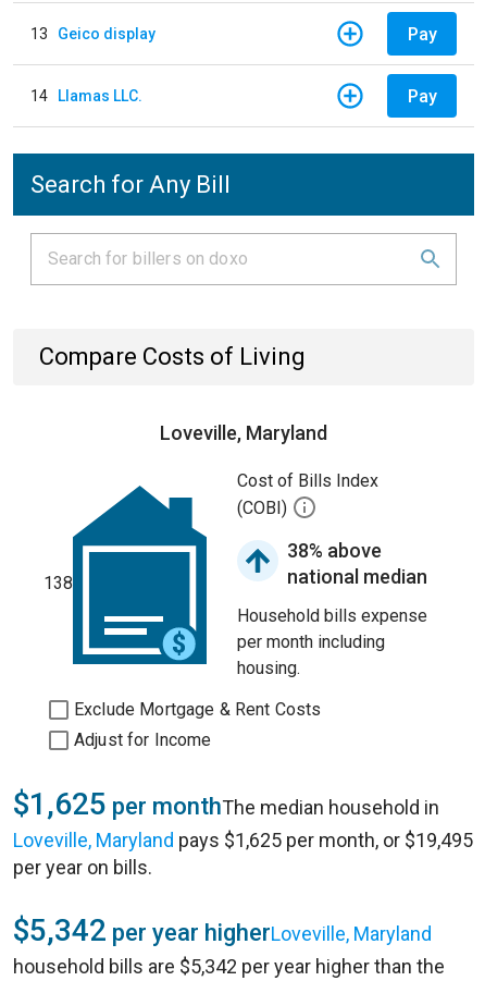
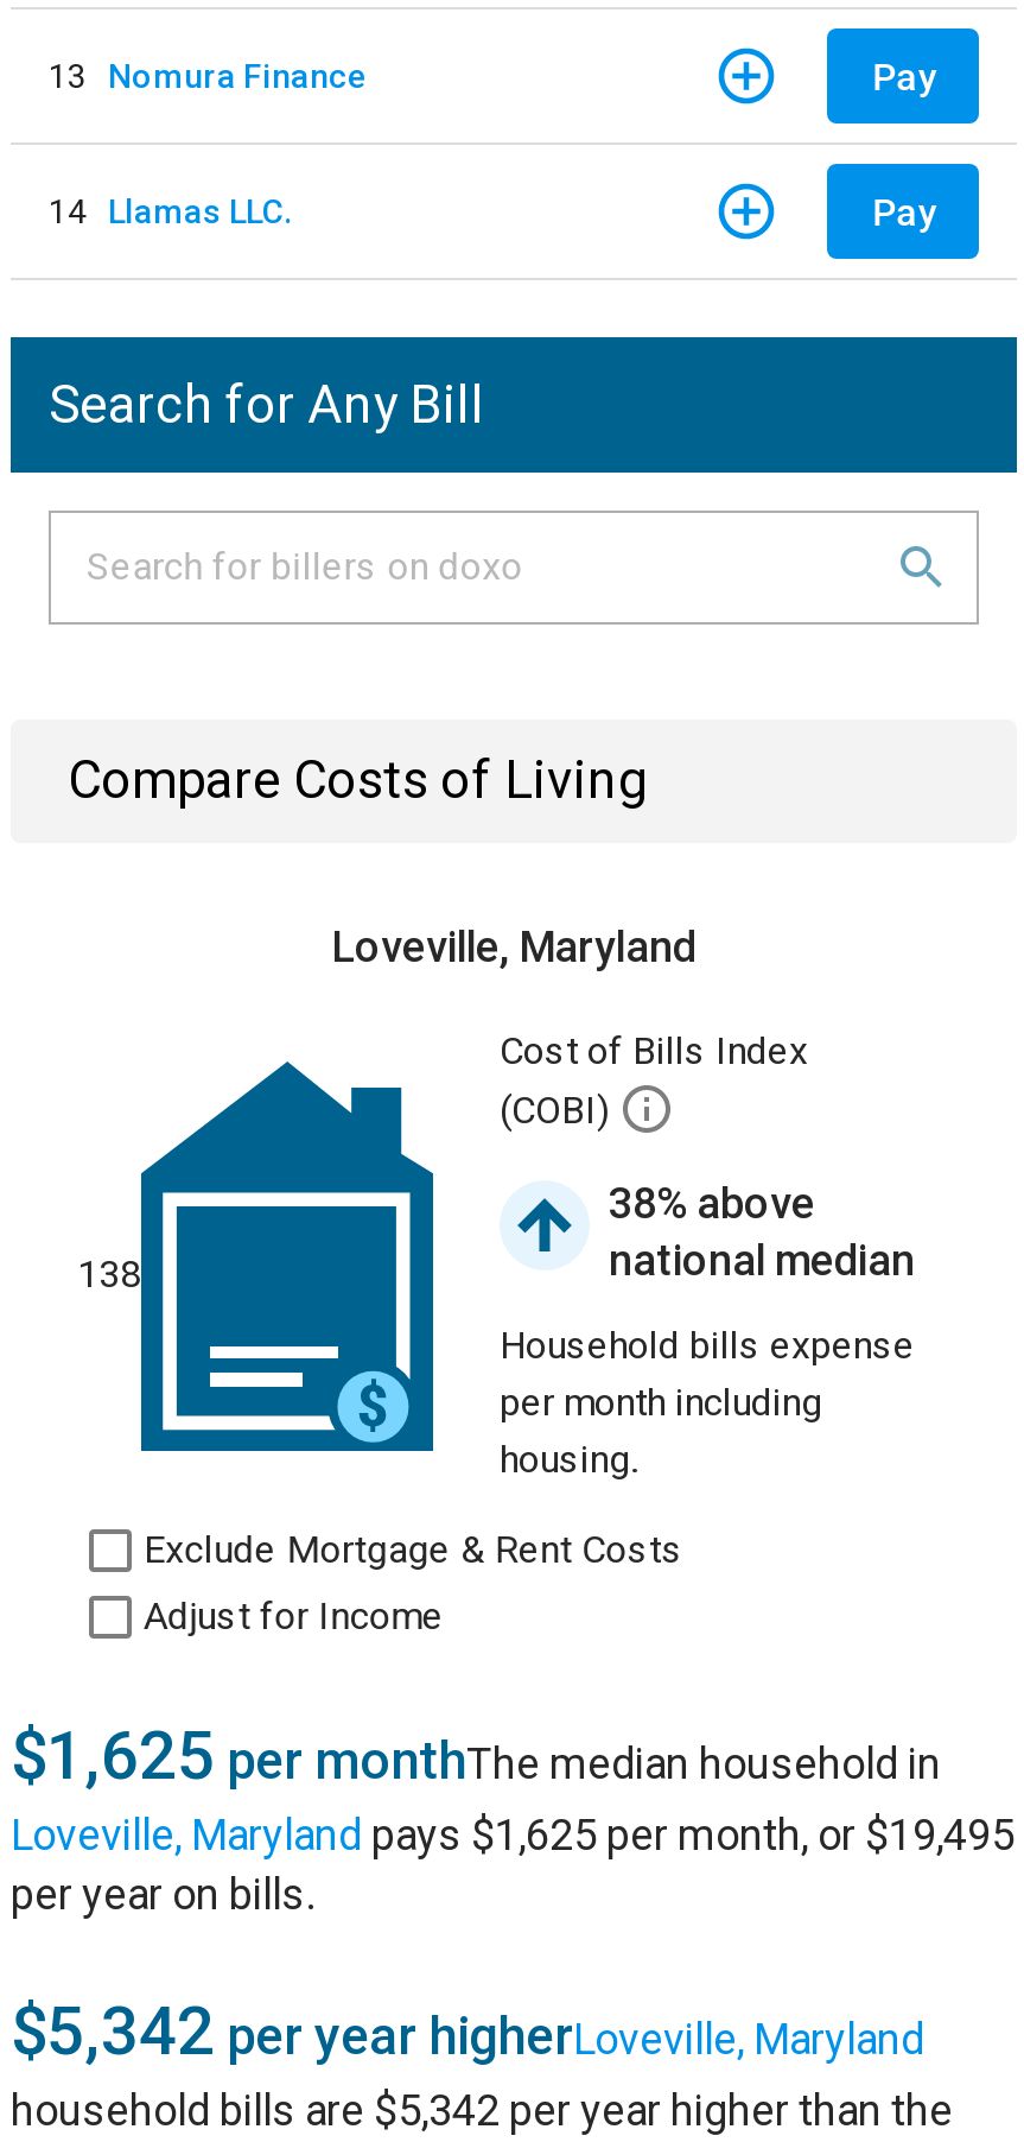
- 13 Geico display
+ 13 Nomura Finance
